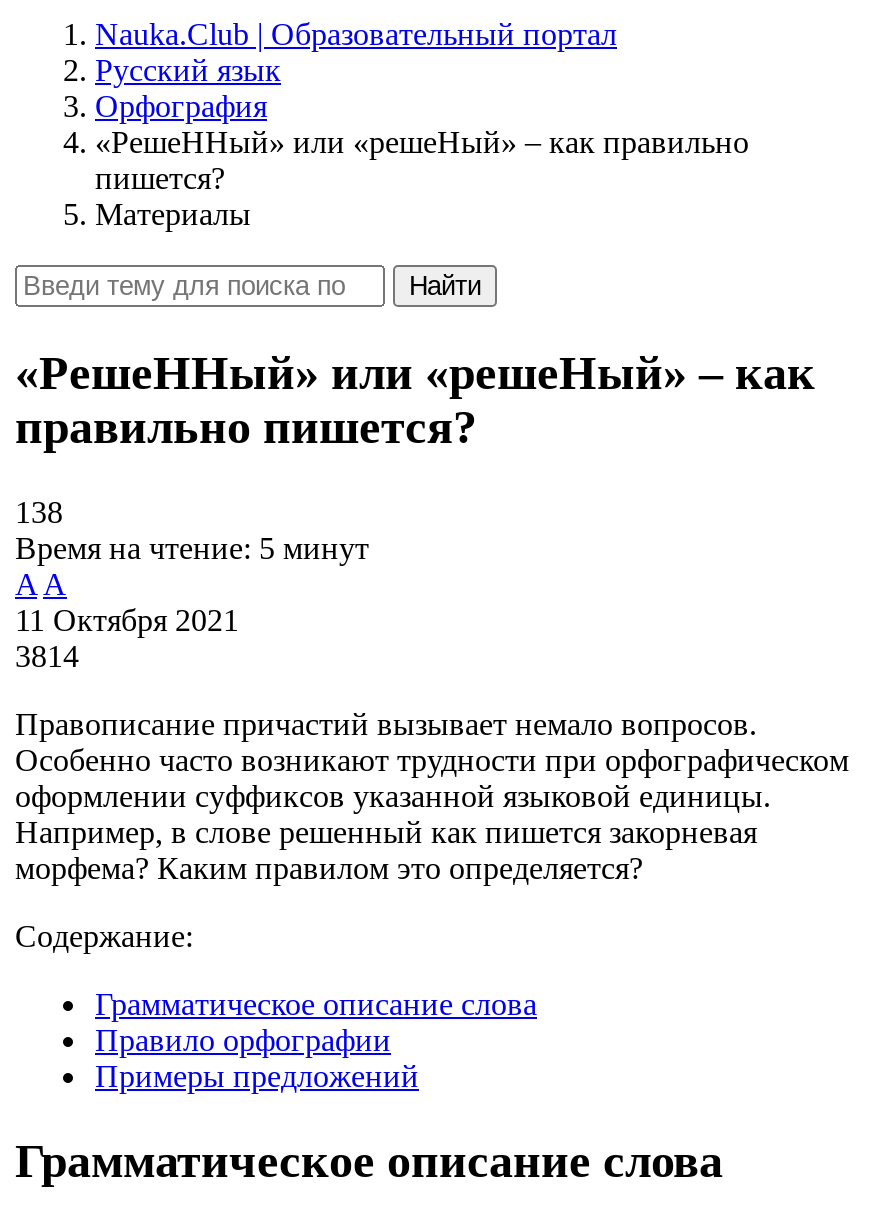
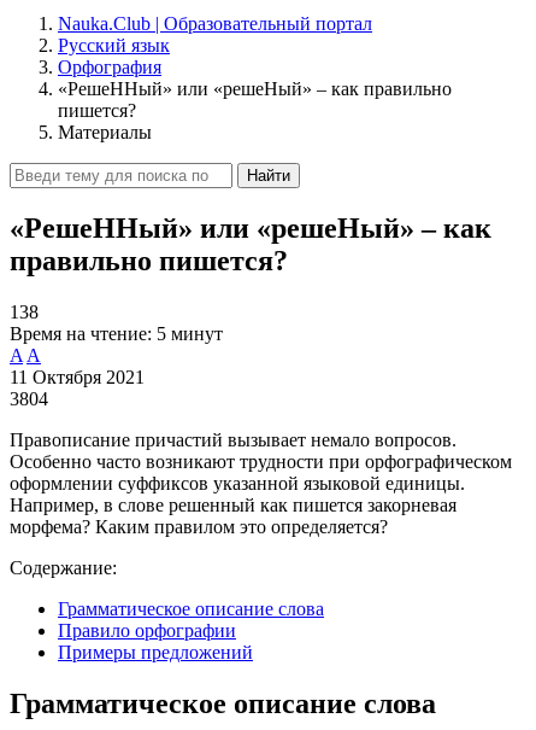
- 3814
+ 3804
